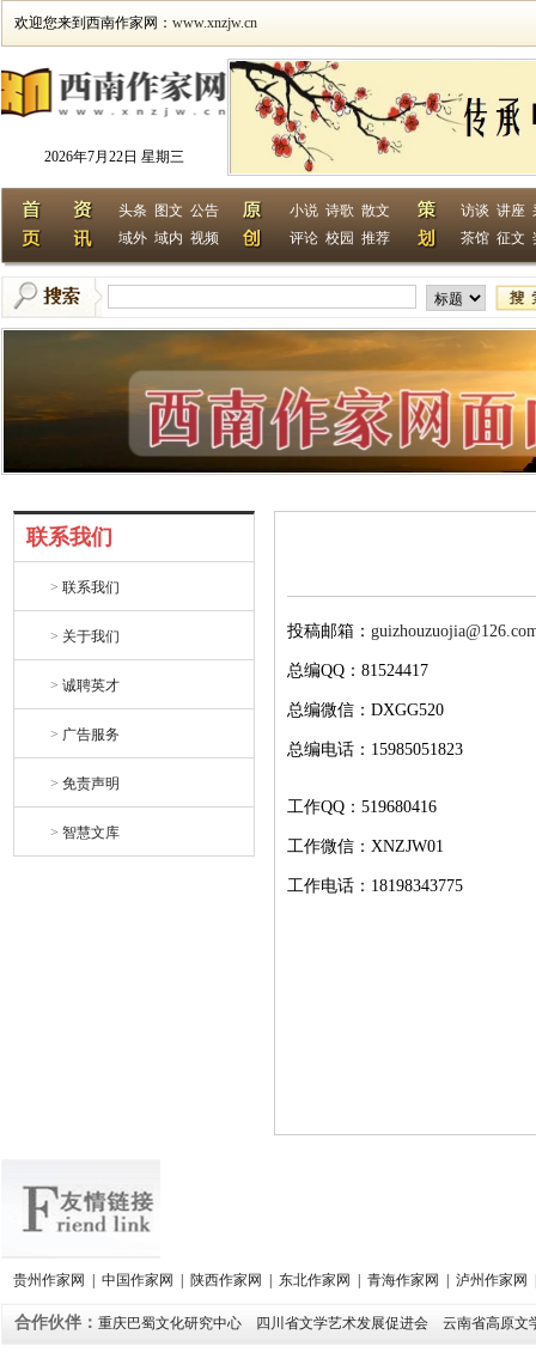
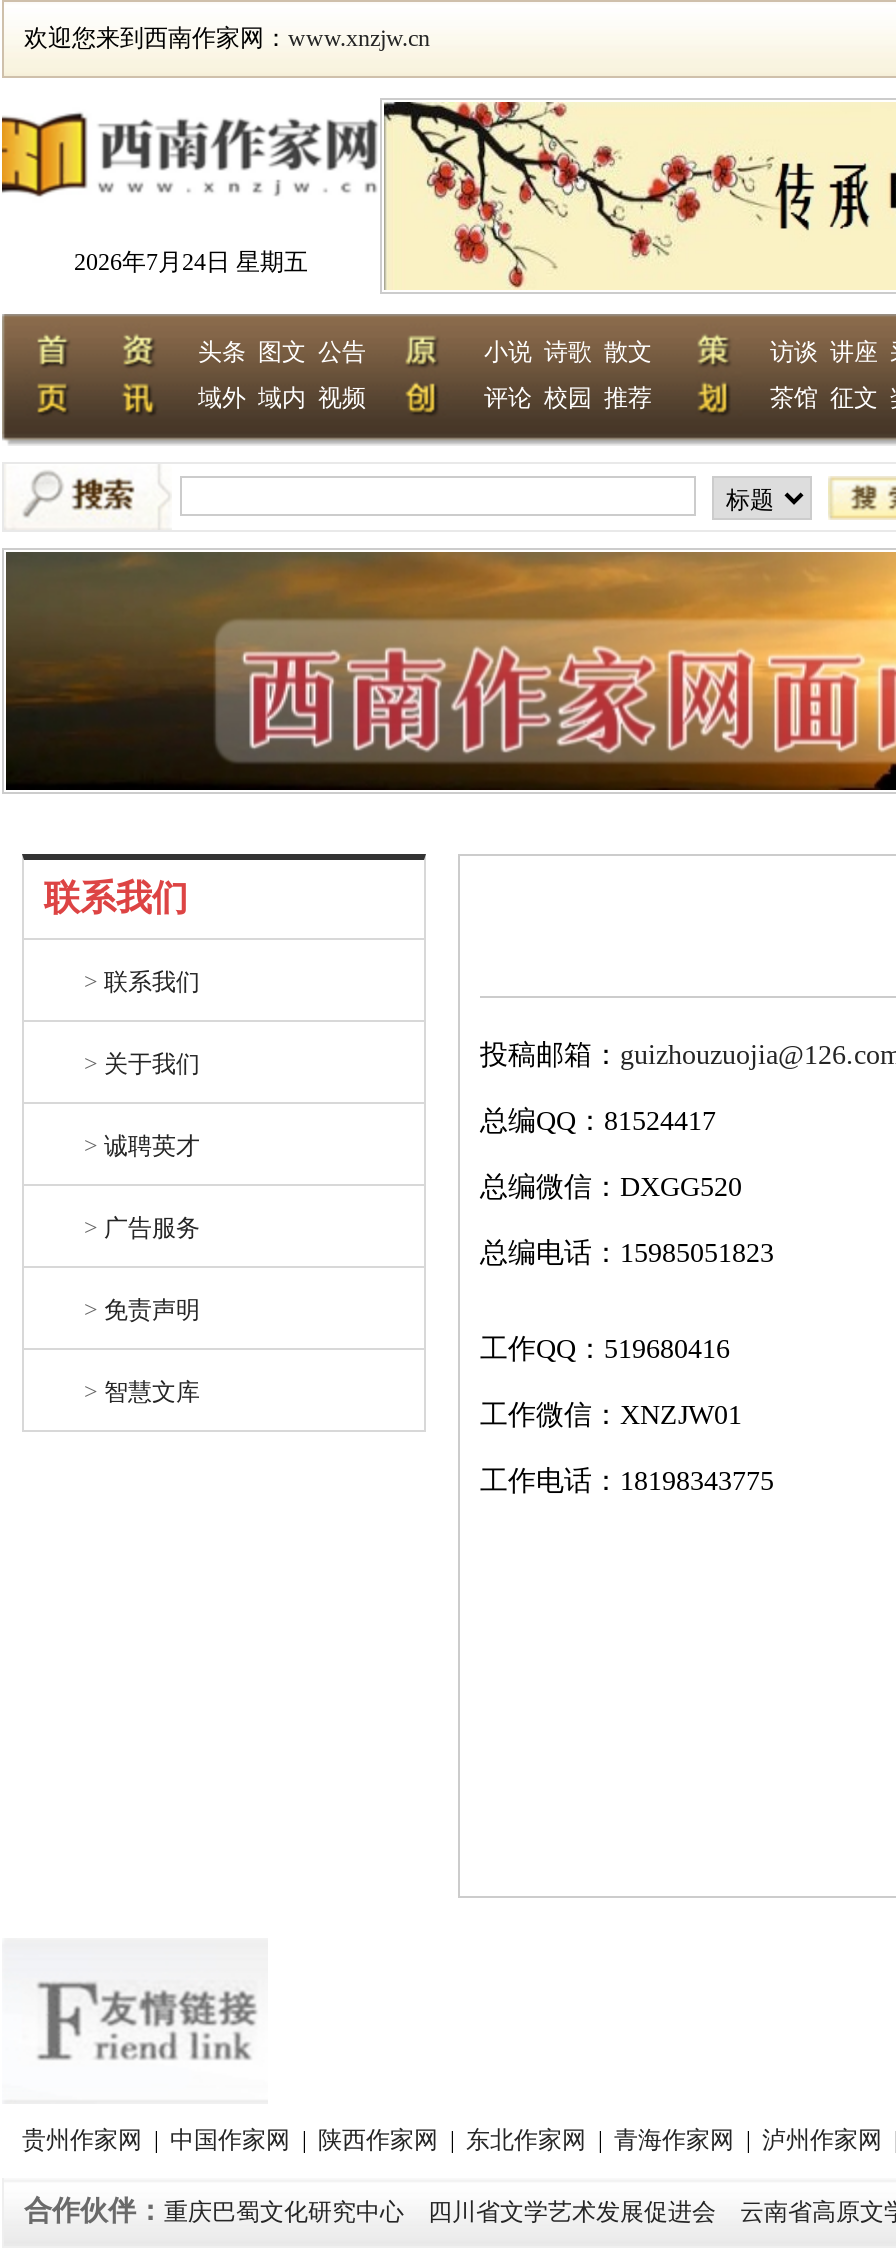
- 2026年7月22日 星期三
+ 2026年7月24日 星期五
